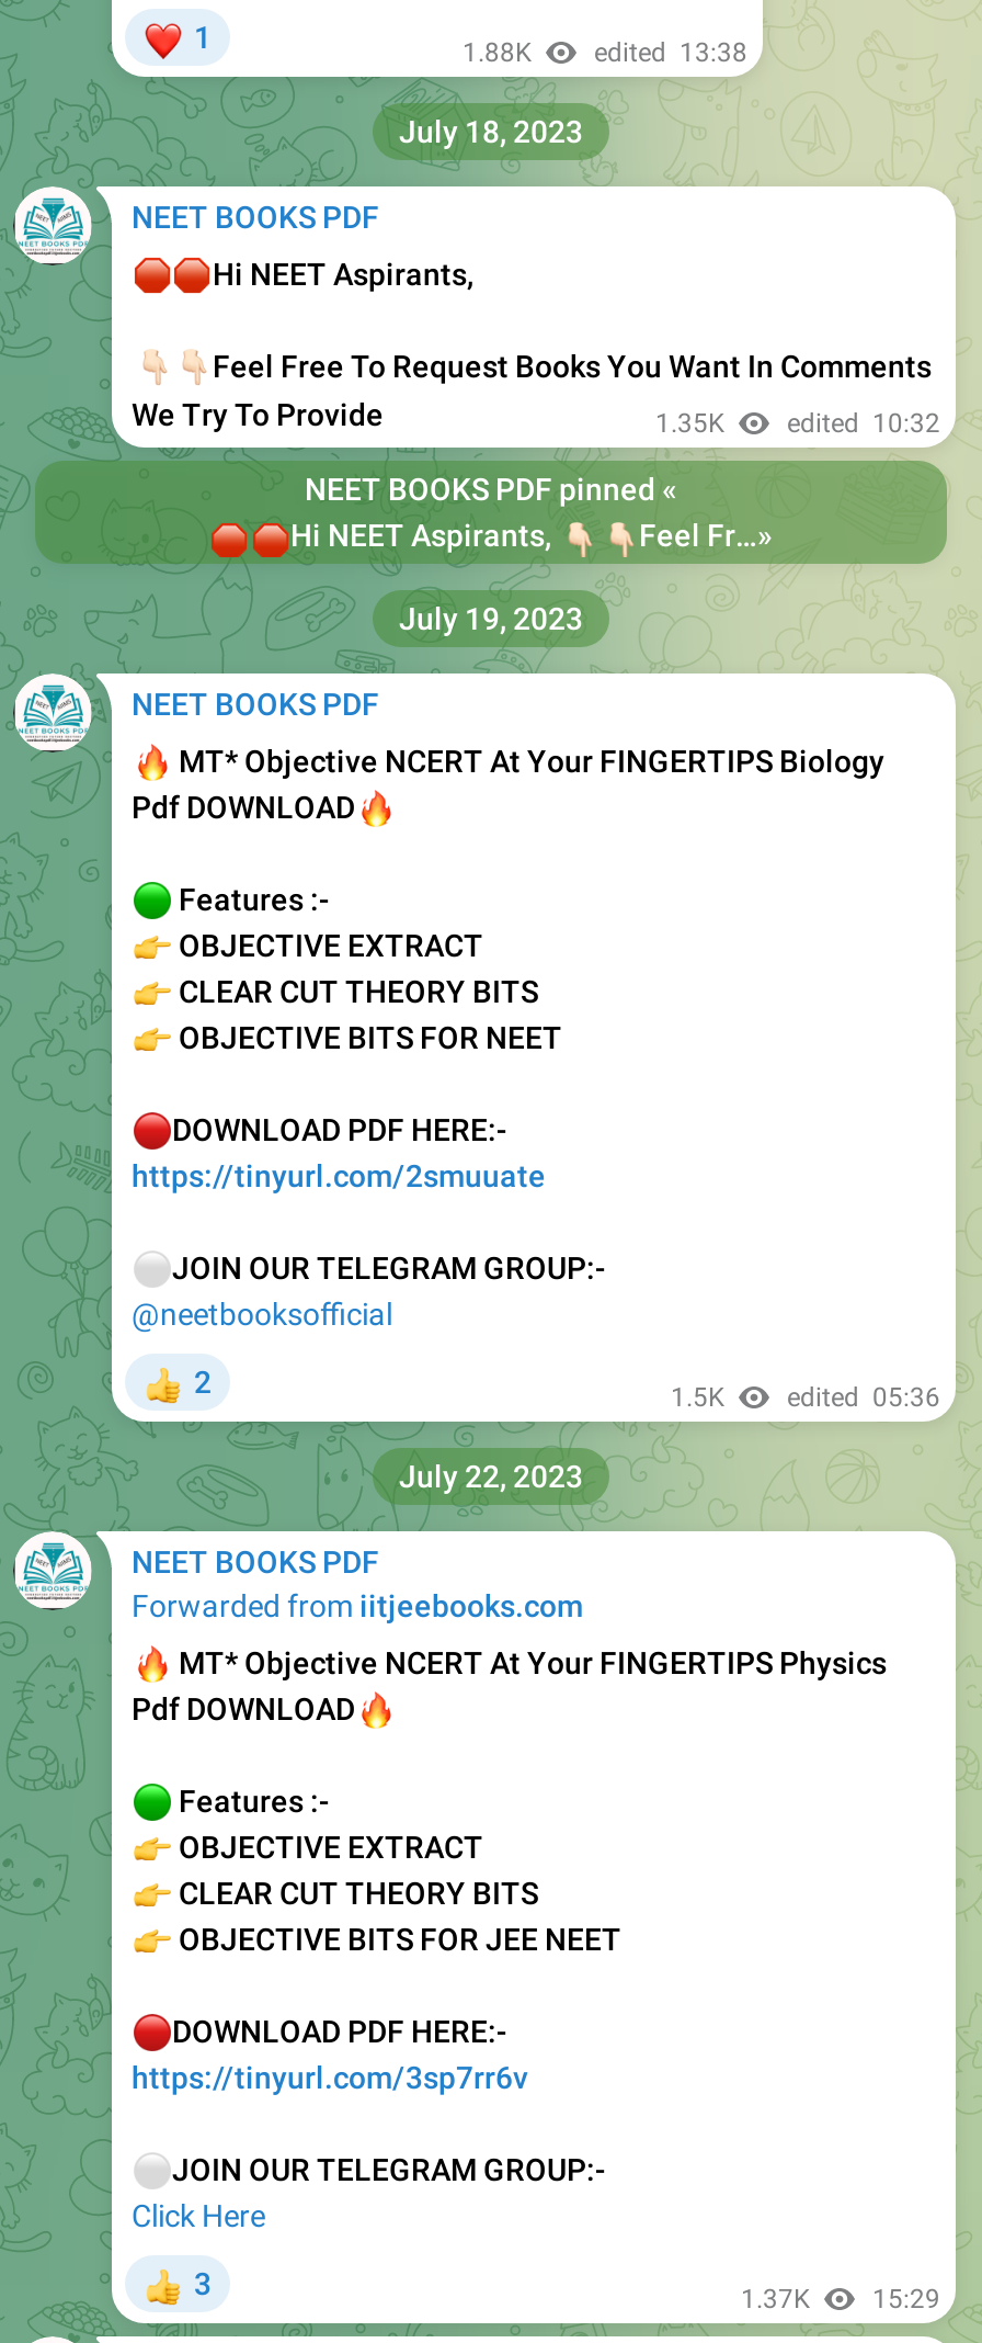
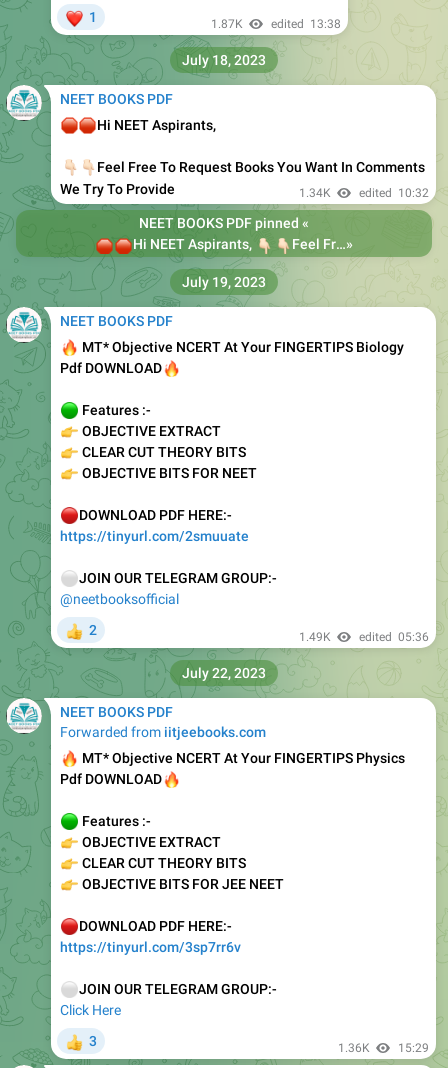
- 1.88K edited 13:38
+ 1.87K edited 13:38

- 1.35K edited 10:32
+ 1.34K edited 10:32

- 1.5K edited 05:36
+ 1.49K edited 05:36

- 1.37K 15:29
+ 1.36K 15:29
